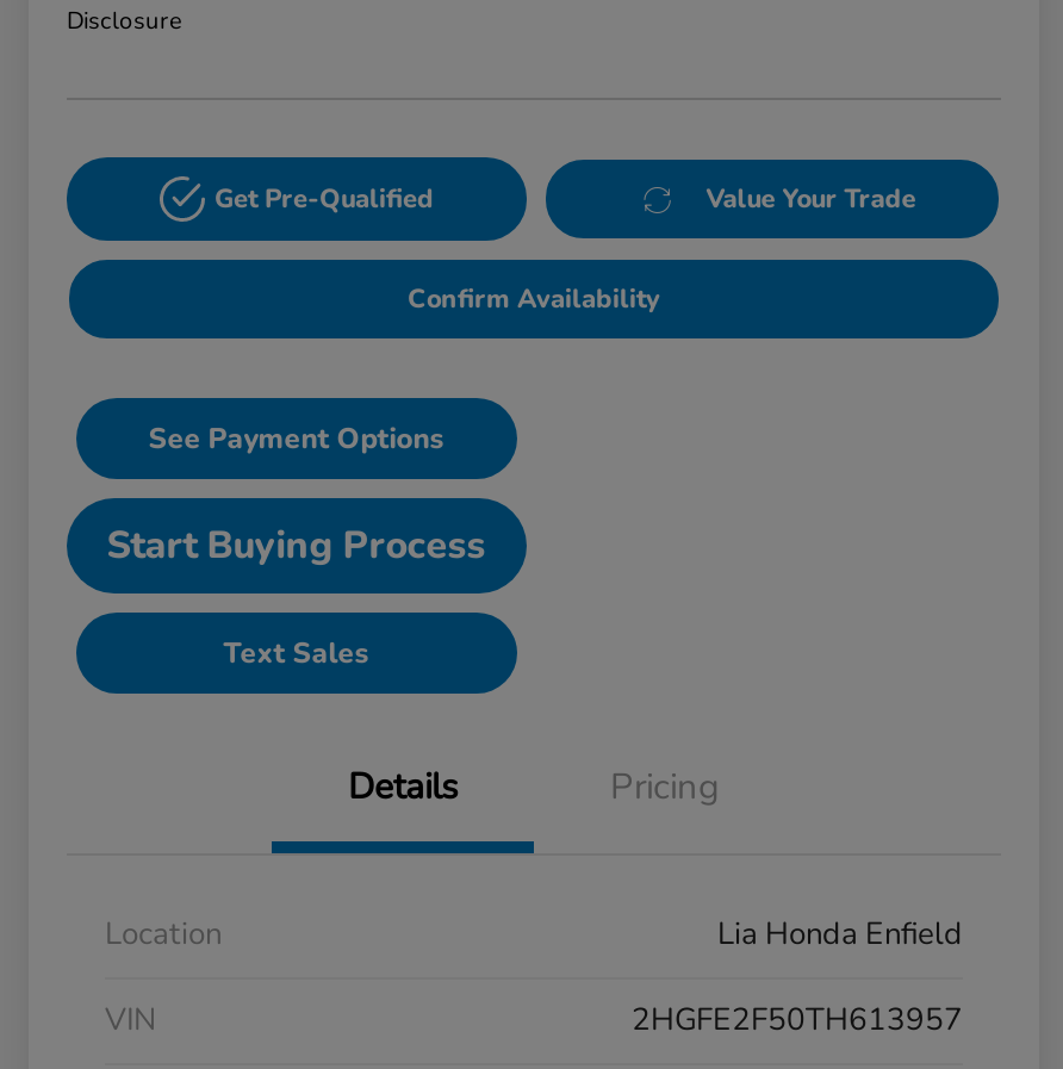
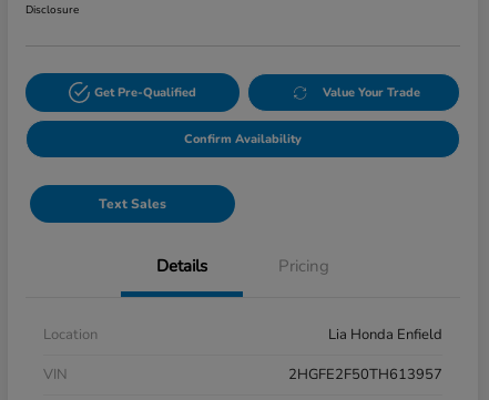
- See Payment Options
- Start Buying Process
